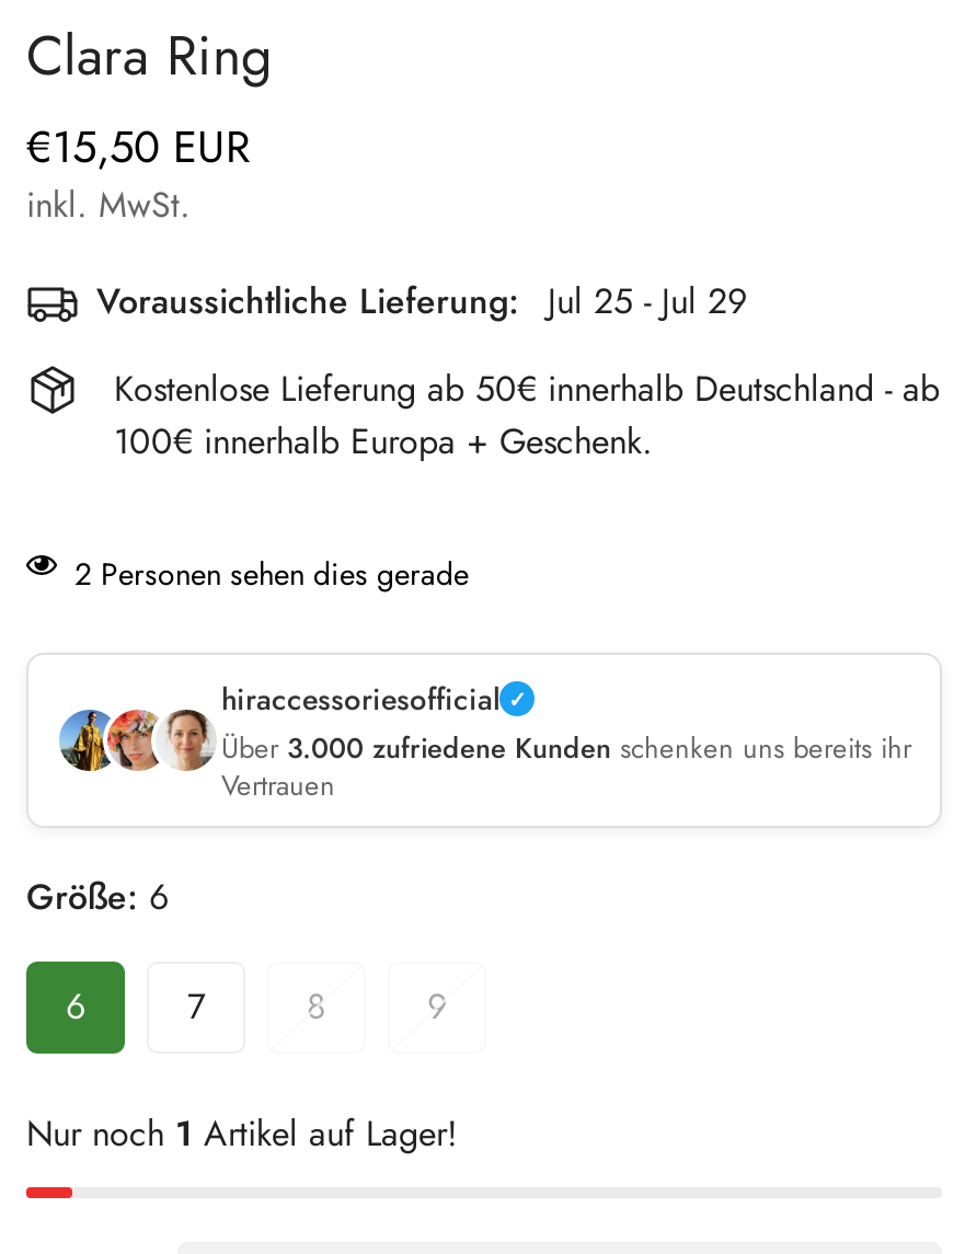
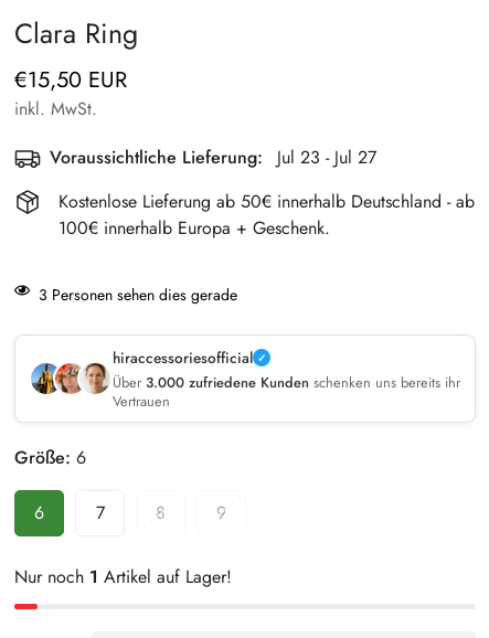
- Voraussichtliche Lieferung: Jul 25 - Jul 29
+ Voraussichtliche Lieferung: Jul 23 - Jul 27

- 2 Personen sehen dies gerade
+ 3 Personen sehen dies gerade
